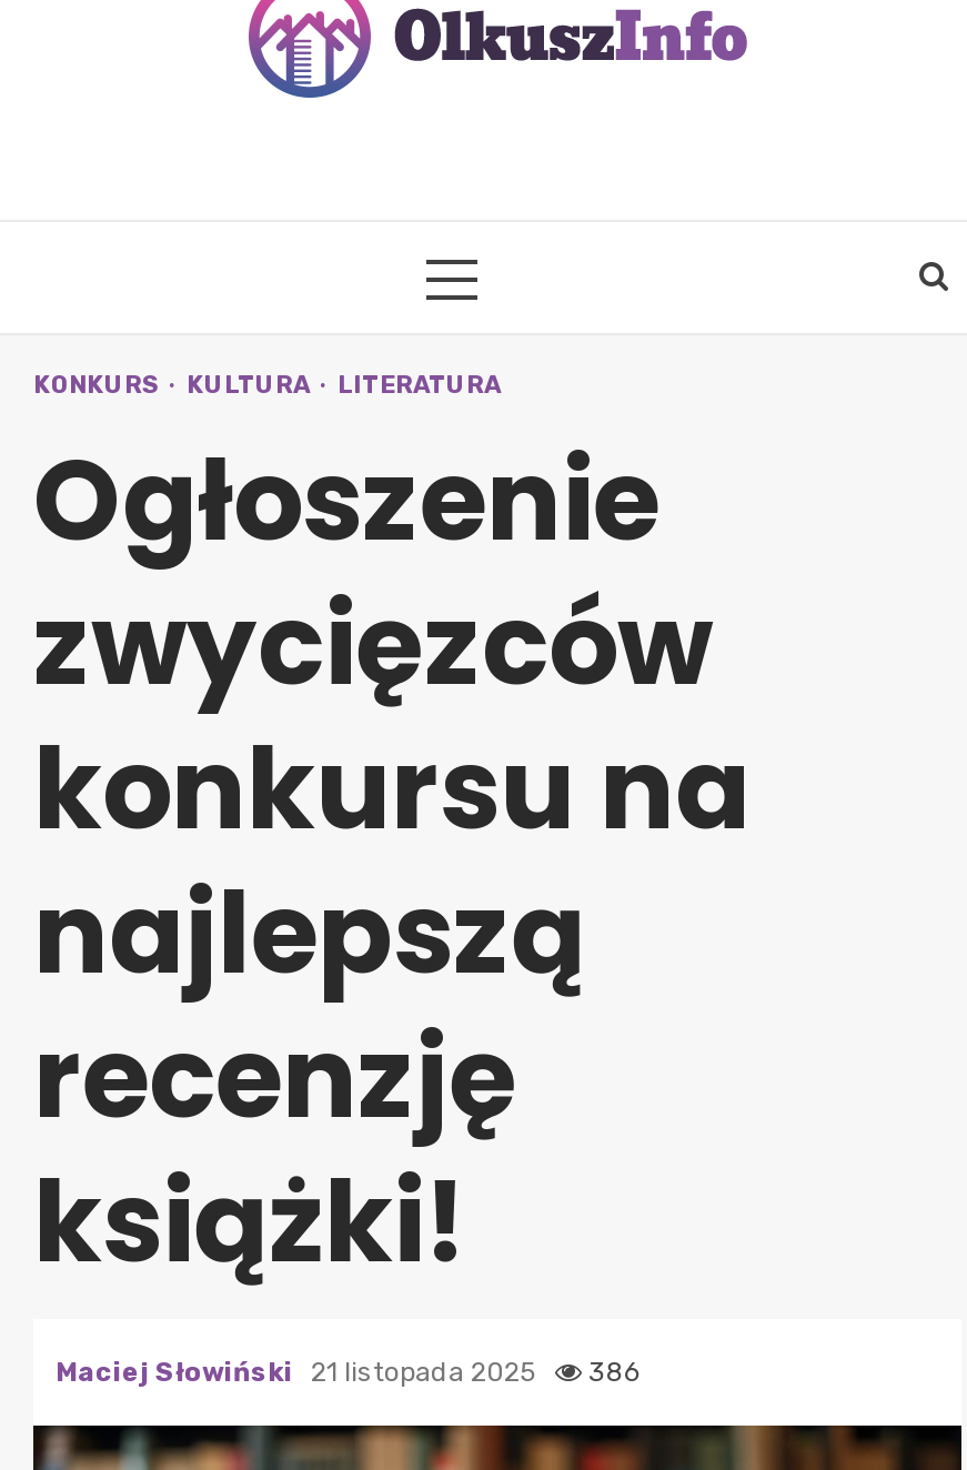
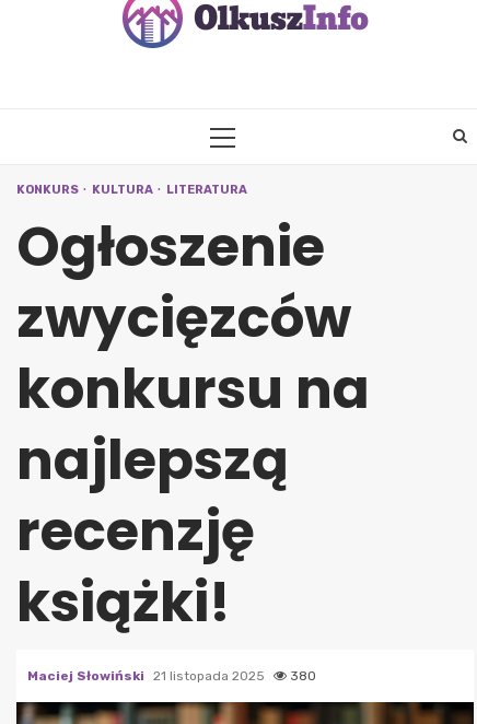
- Maciej Słowiński 21 listopada 2025 386
+ Maciej Słowiński 21 listopada 2025 380
